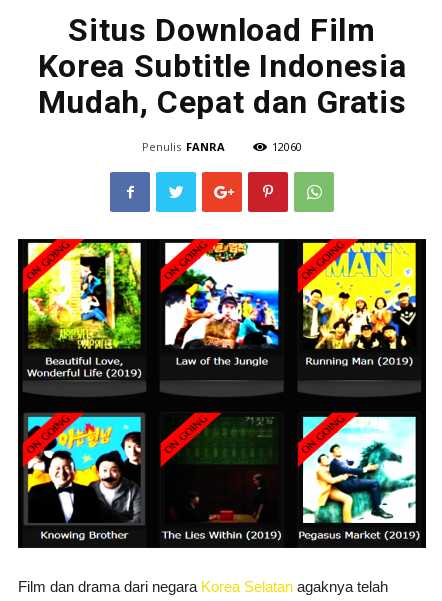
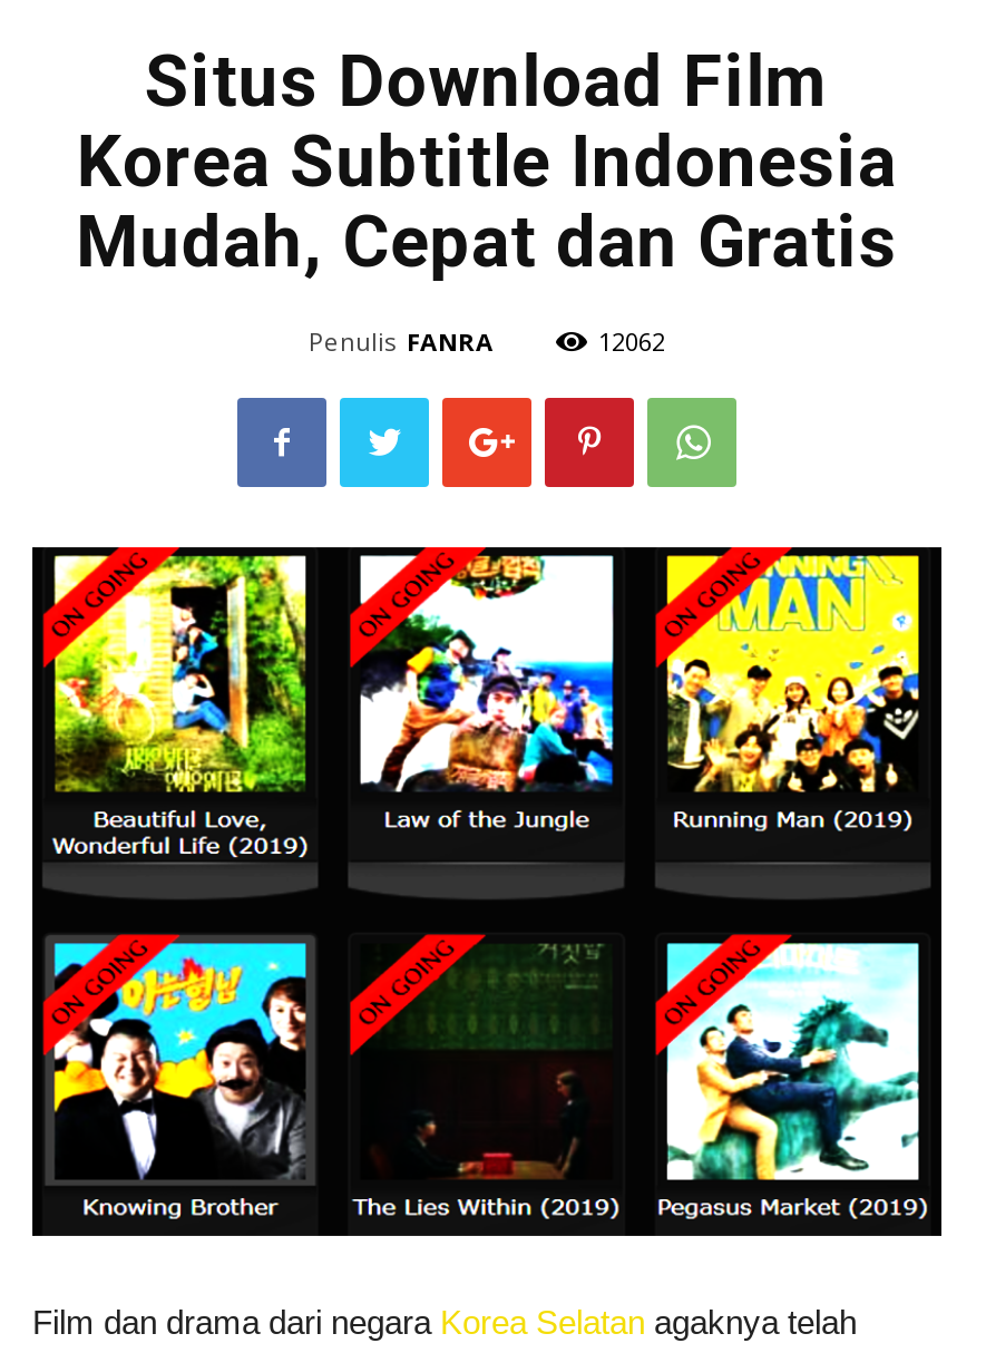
- 12060
+ 12062
